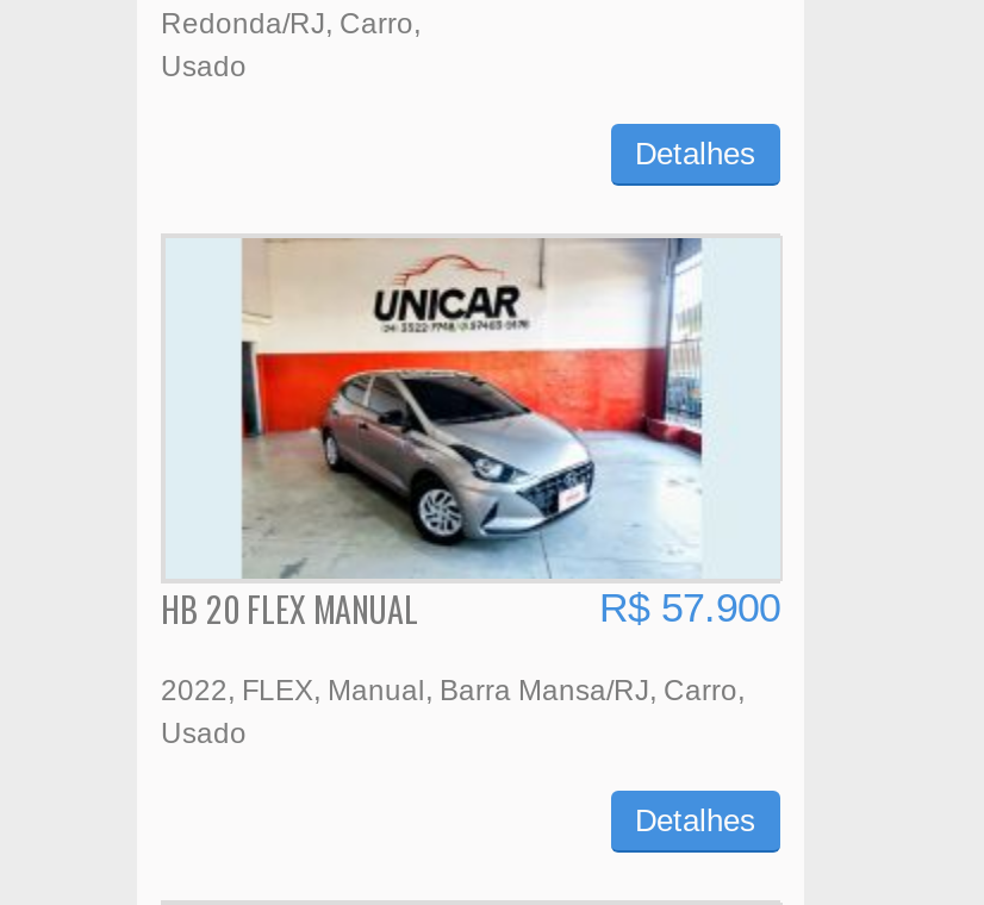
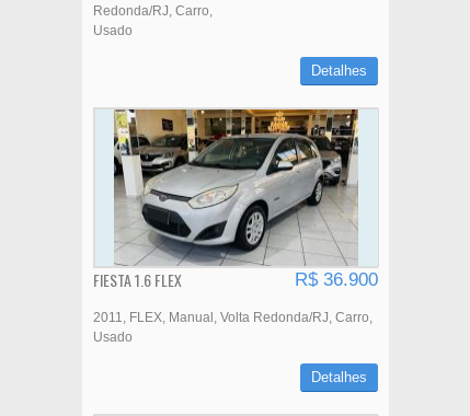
- [image]
- HB 20 FLEX MANUAL
- R$ 57.900
+ [image]
+ FIESTA 1.6 FLEX
+ R$ 36.900

- 2022 FLEX Manual Barra Mansa/RJ Carro
+ 2011 FLEX Manual Volta Redonda/RJ Carro
